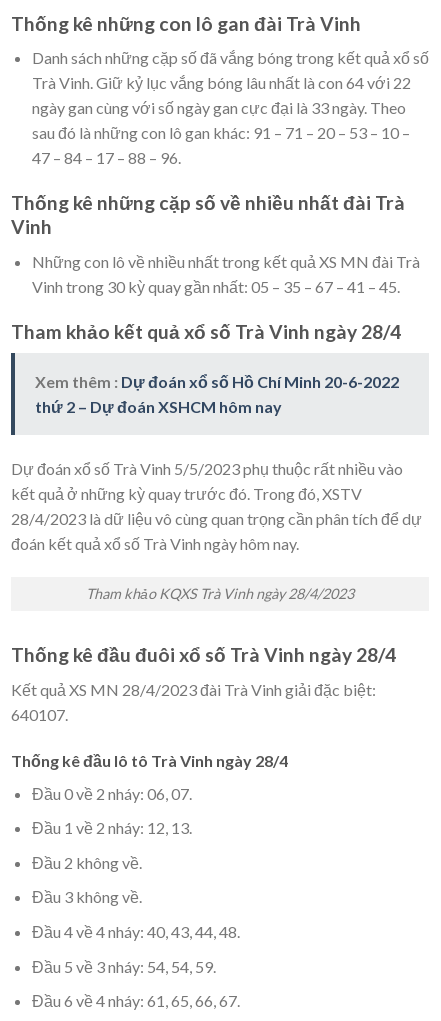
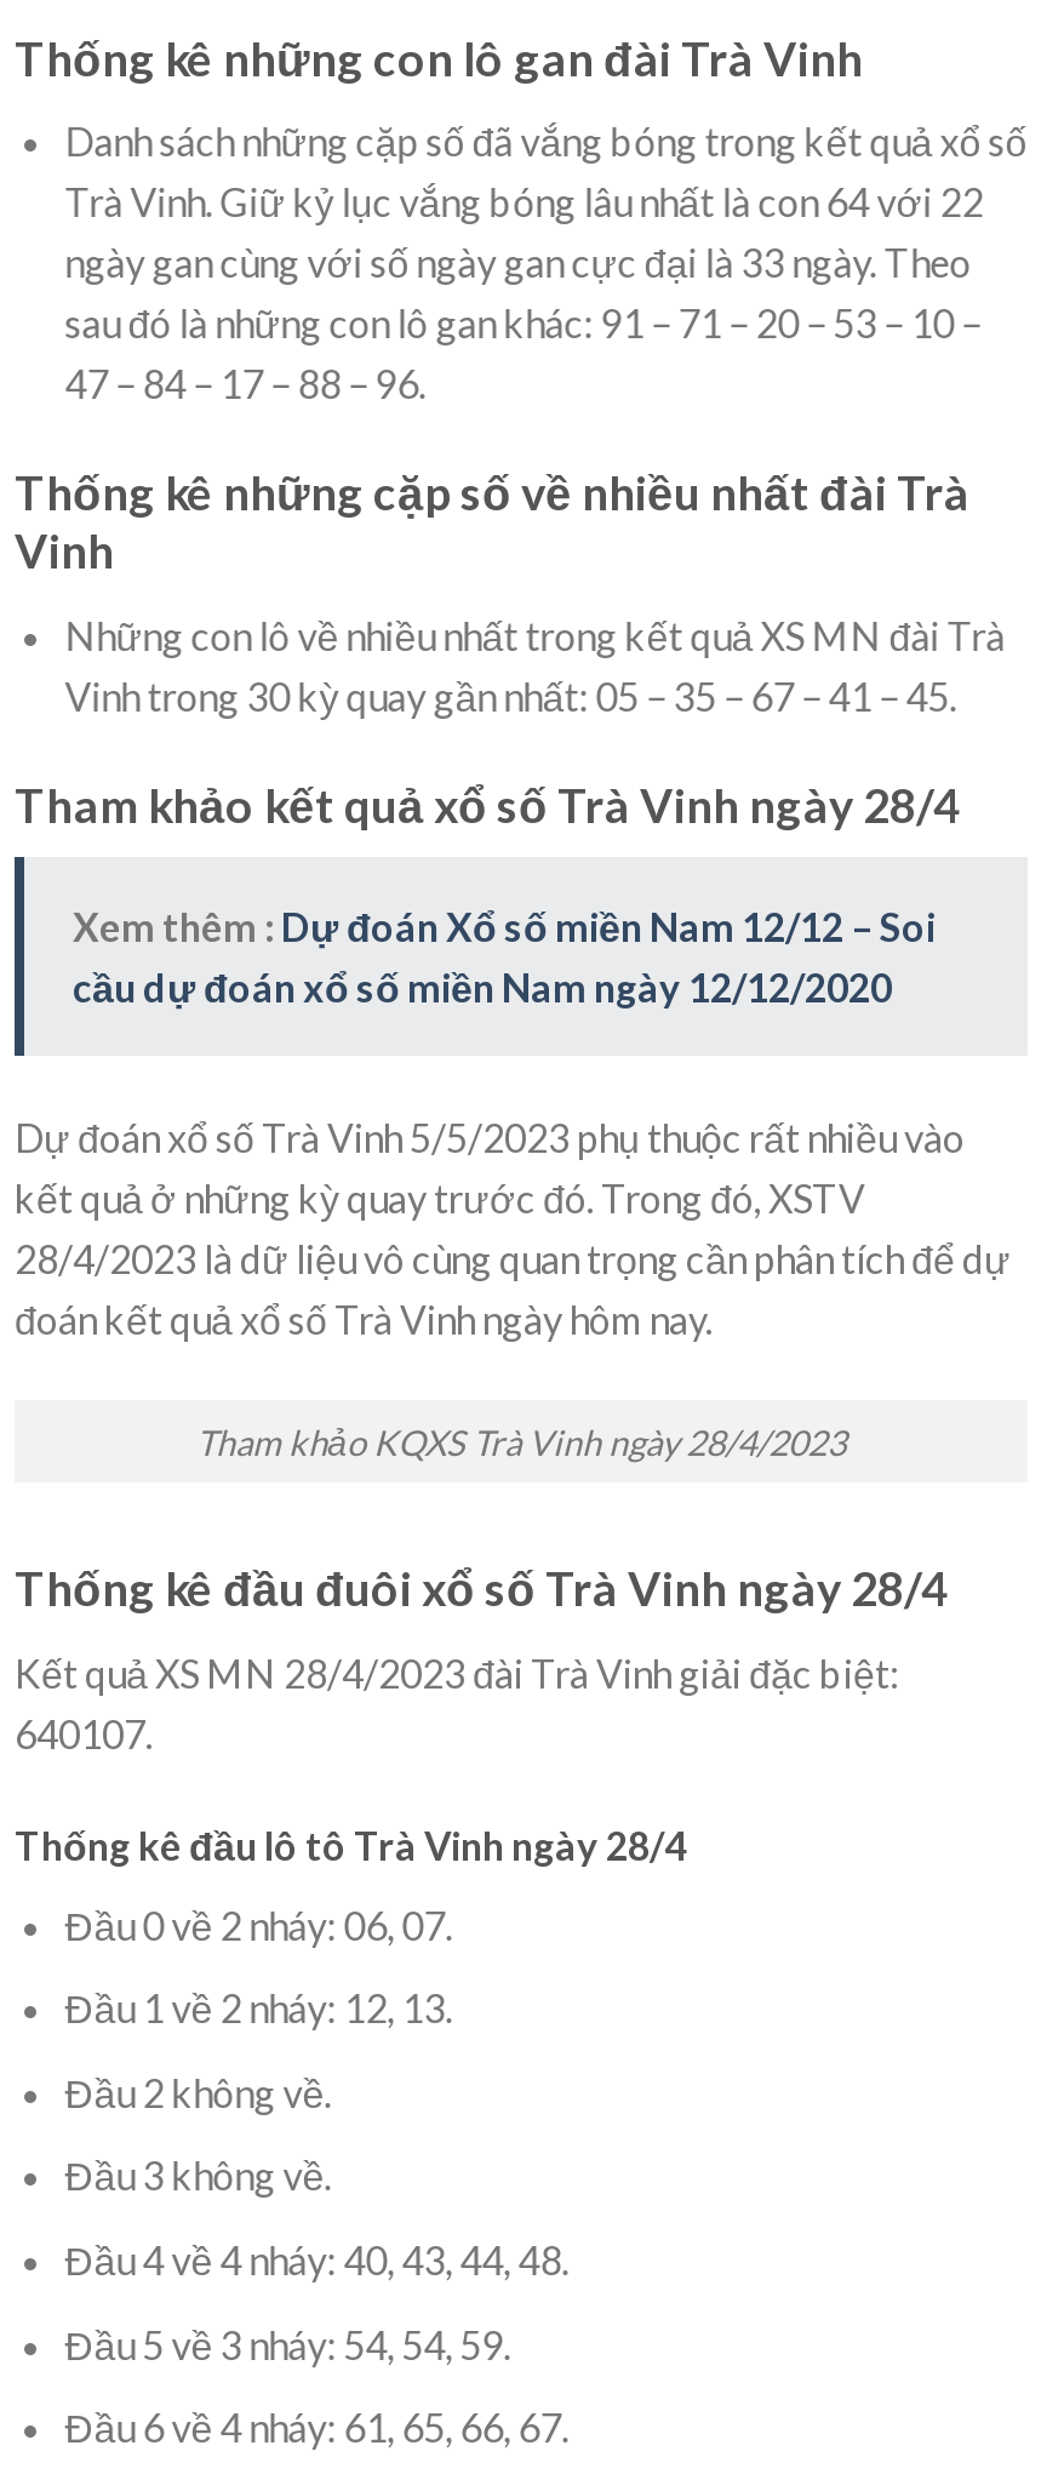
- Xem thêm : Dự đoán xổ số Hồ Chí Minh 20-6-2022
- thứ 2 – Dự đoán XSHCM hôm nay
+ Xem thêm : Dự đoán Xổ số miền Nam 12/12 – Soi
+ cầu dự đoán xổ số miền Nam ngày 12/12/2020
